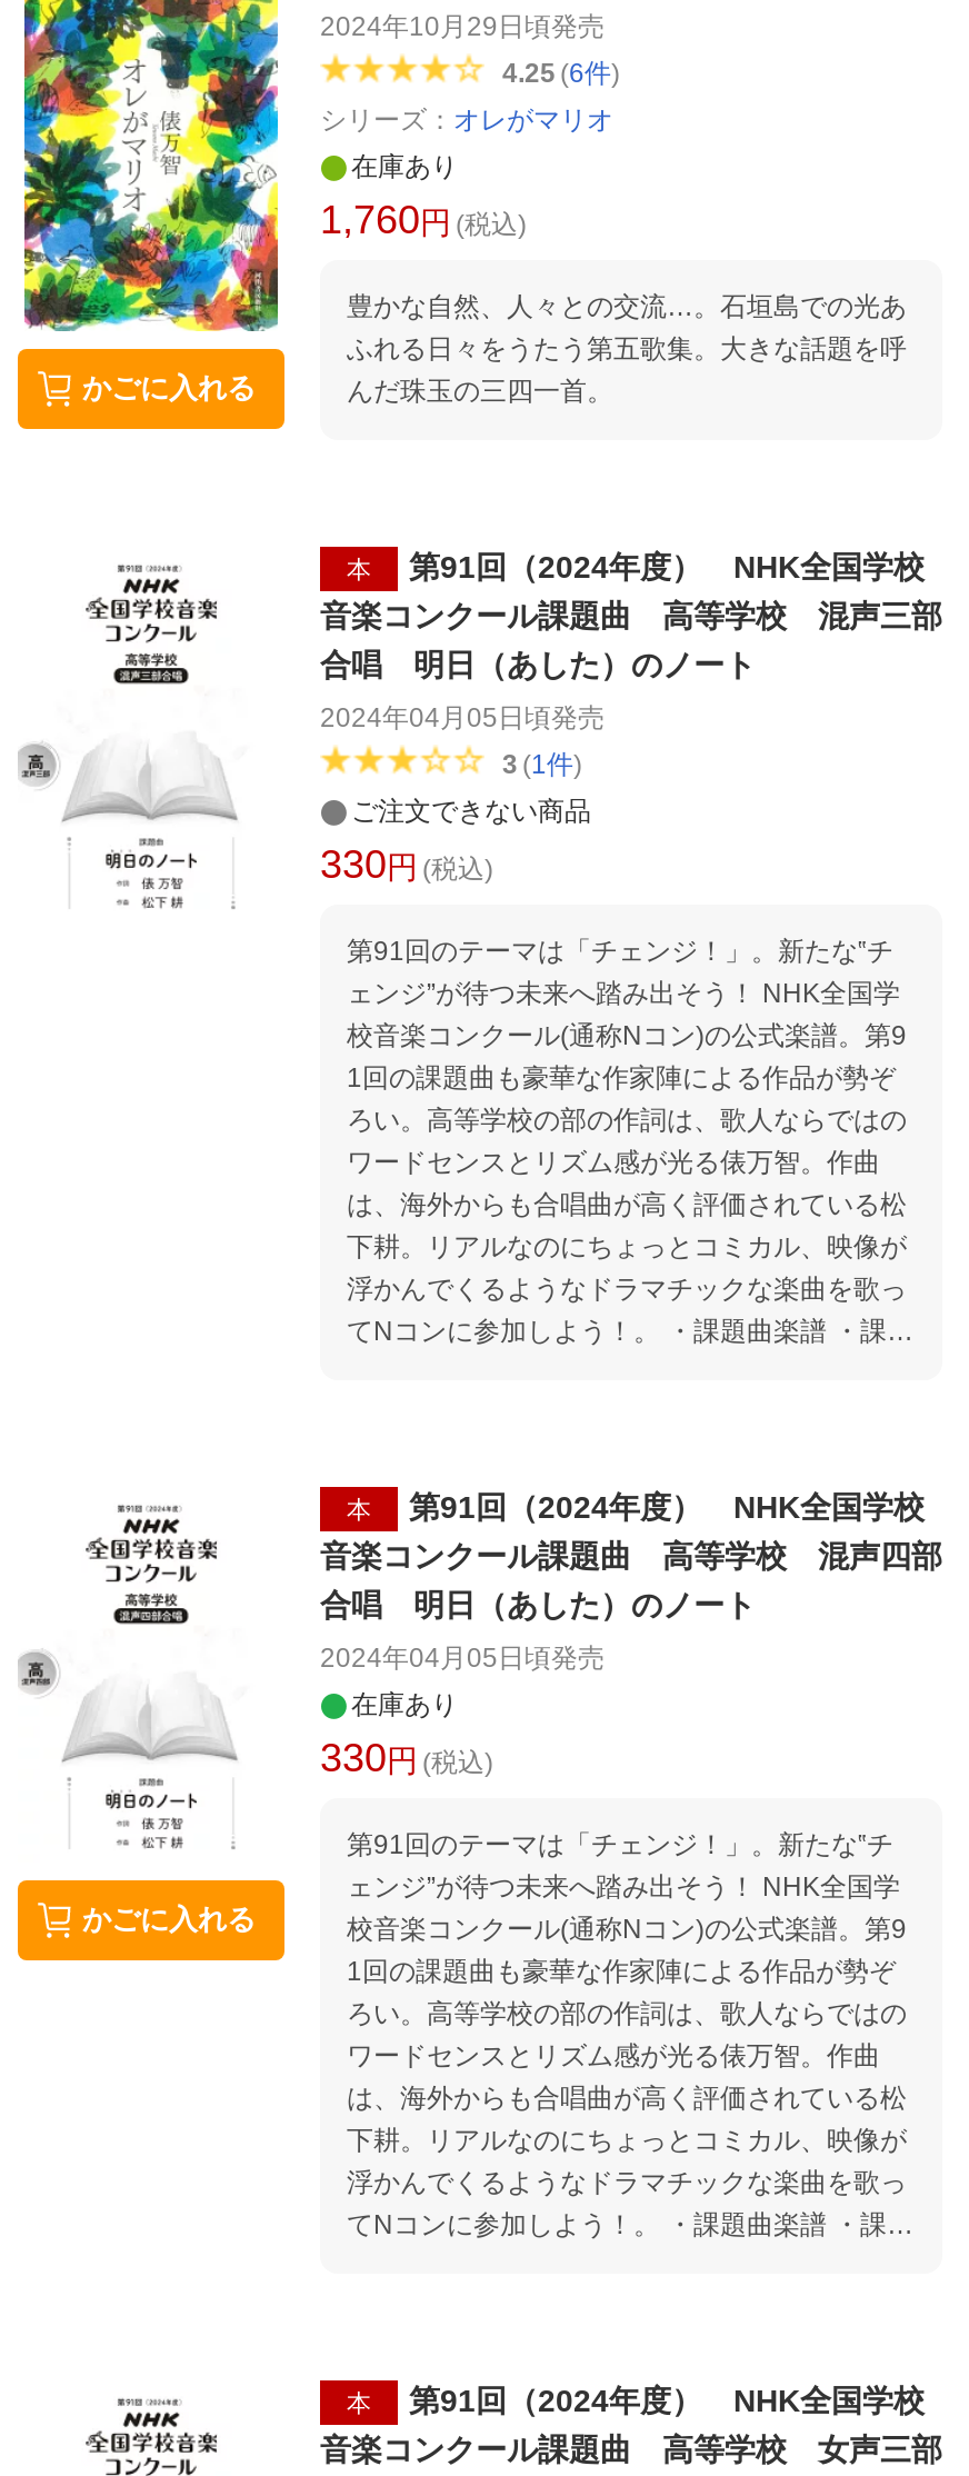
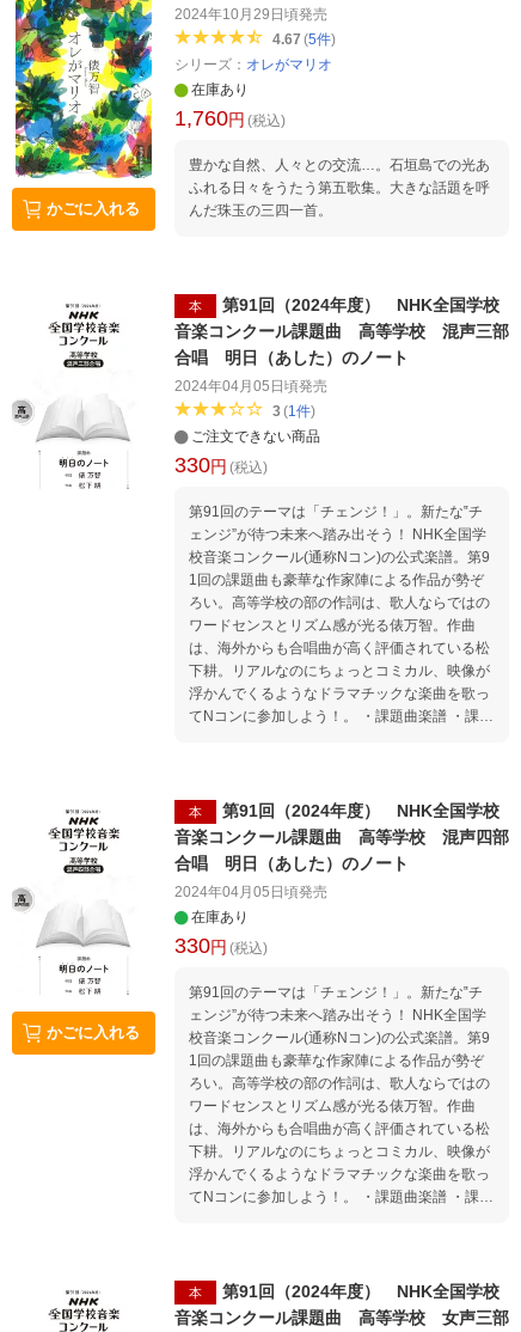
- 4.25 (6件)
+ 4.67 (5件)
